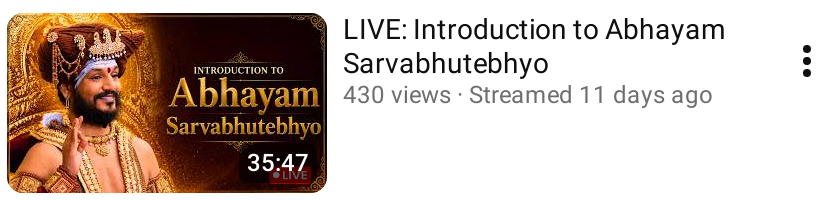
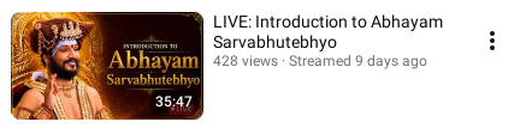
- 430 views
+ 428 views

- Streamed 11 days ago
+ Streamed 9 days ago
